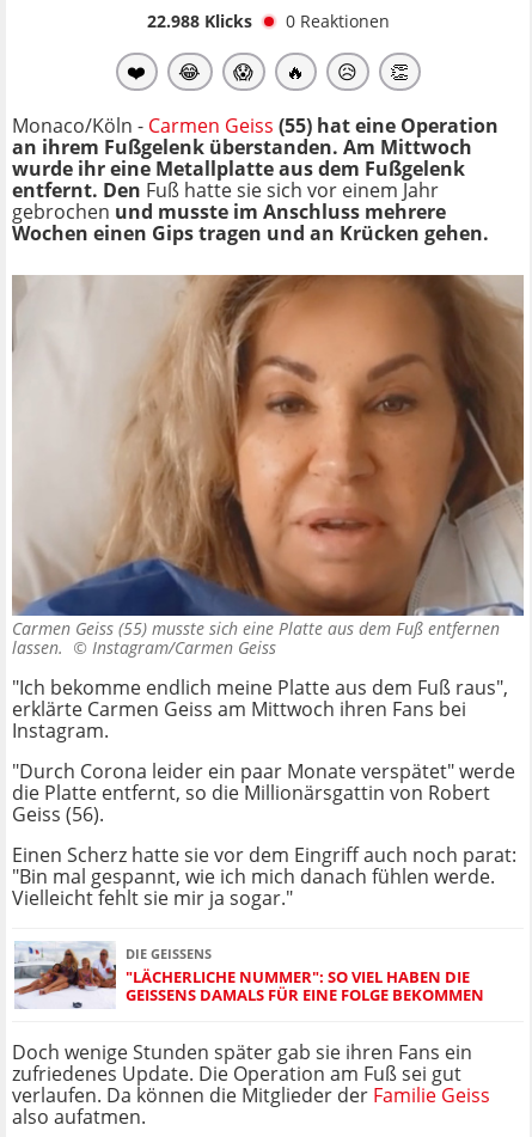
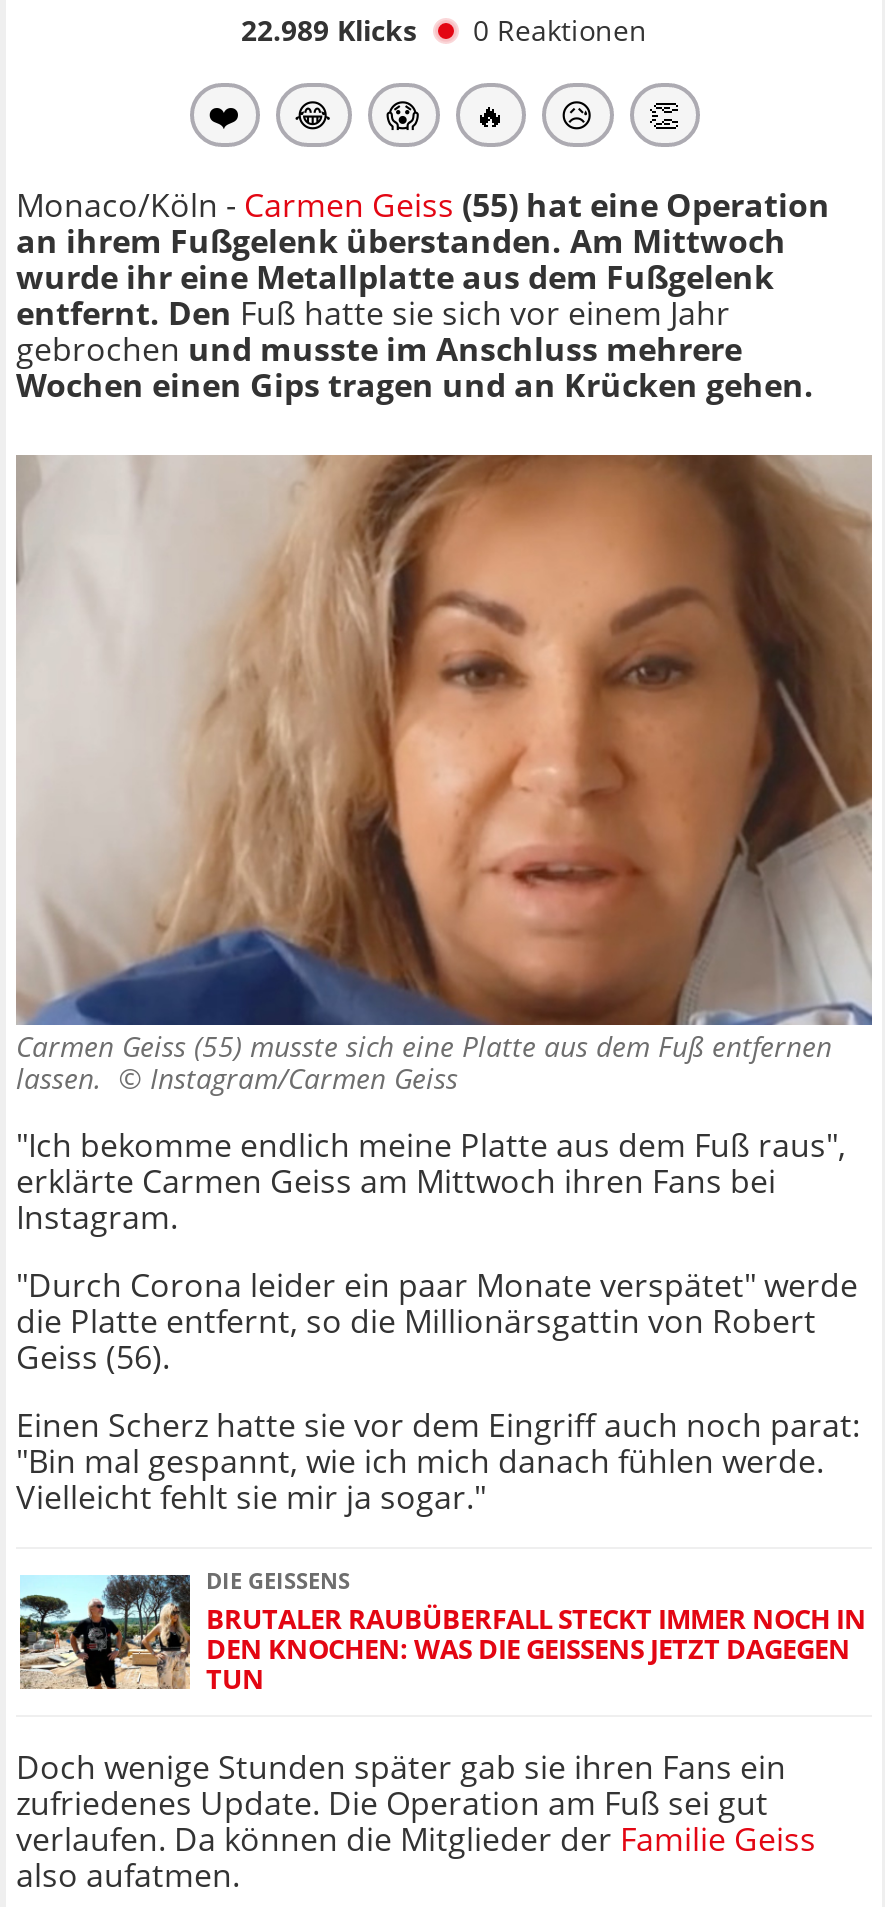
- 22.988 Klicks 0 Reaktionen
+ 22.989 Klicks 0 Reaktionen

- [image]
- "LÄCHERLICHE NUMMER": SO VIEL HABEN DIE
- GEISSENS DAMALS FÜR EINE FOLGE BEKOMMEN
+ [image]
+ BRUTALER RAUBÜBERFALL STECKT IMMER NOCH IN
+ DEN KNOCHEN: WAS DIE GEISSENS JETZT DAGEGEN
+ TUN
